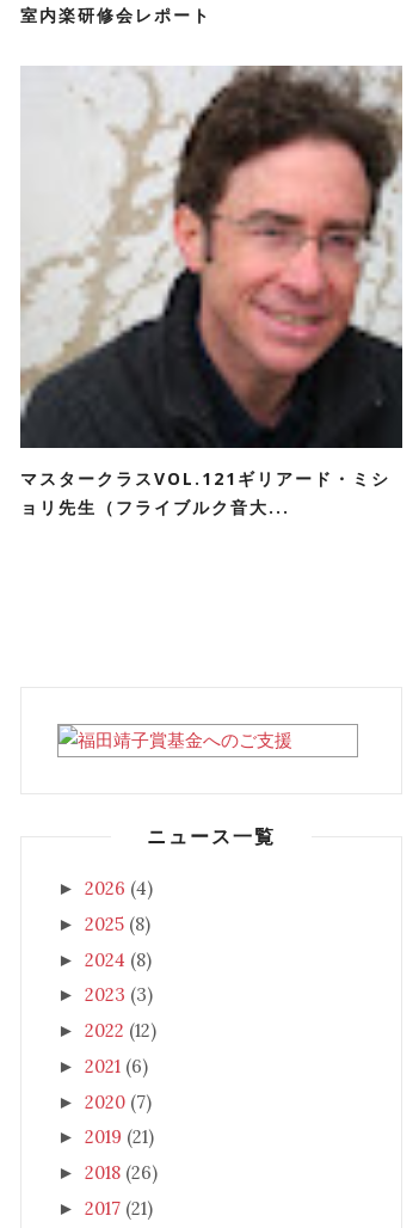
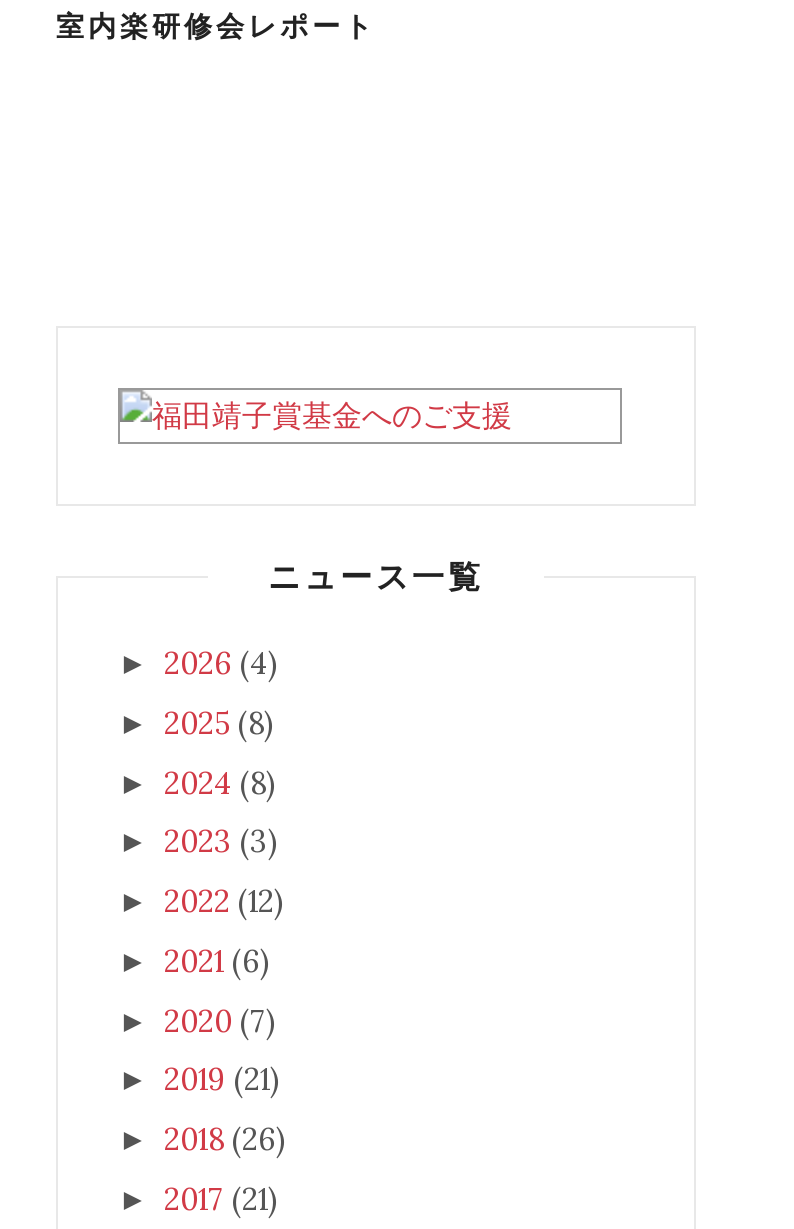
- [image]
- マスタークラスVOL.121ギリアード・ミシ
- ョリ先生（フライブルク音大...
